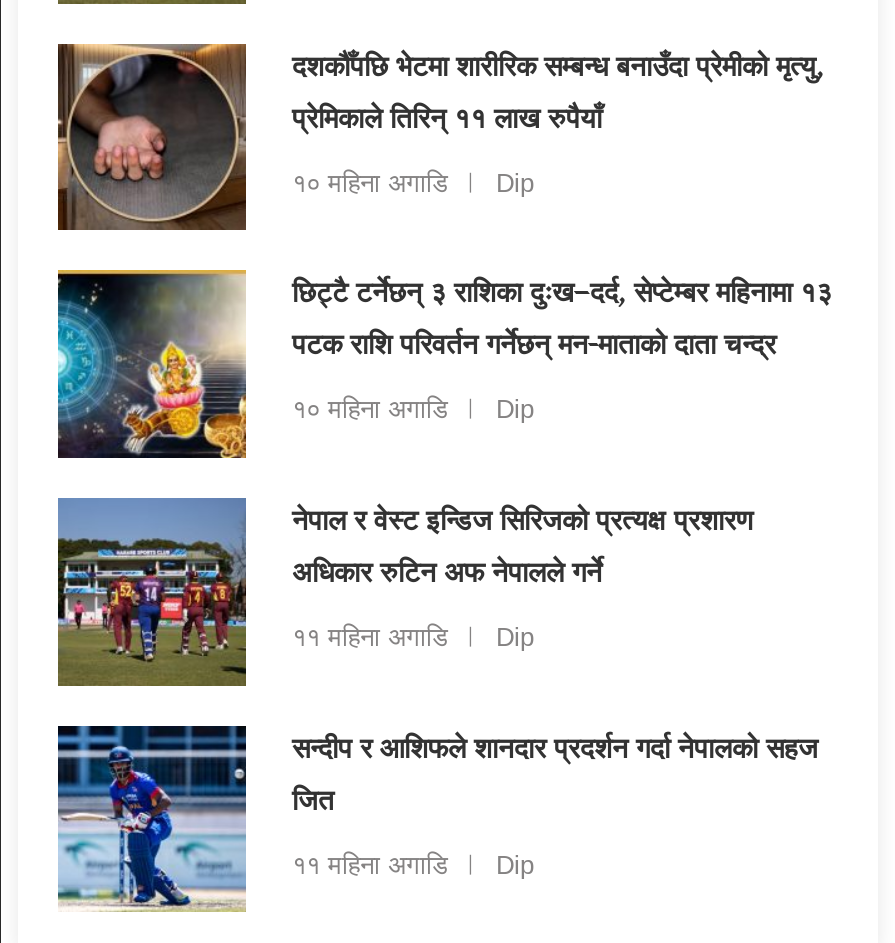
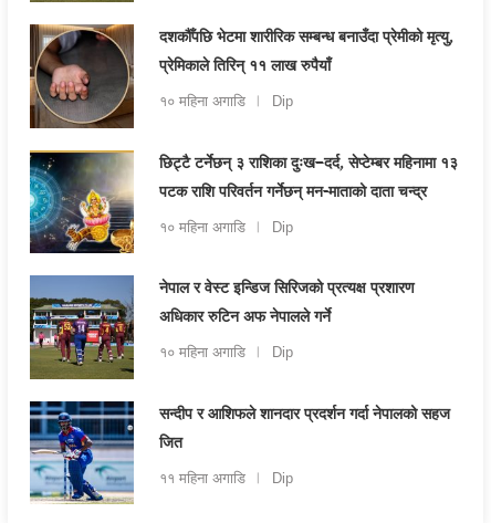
- ११ महिना अगाडि Dip
+ १० महिना अगाडि Dip
